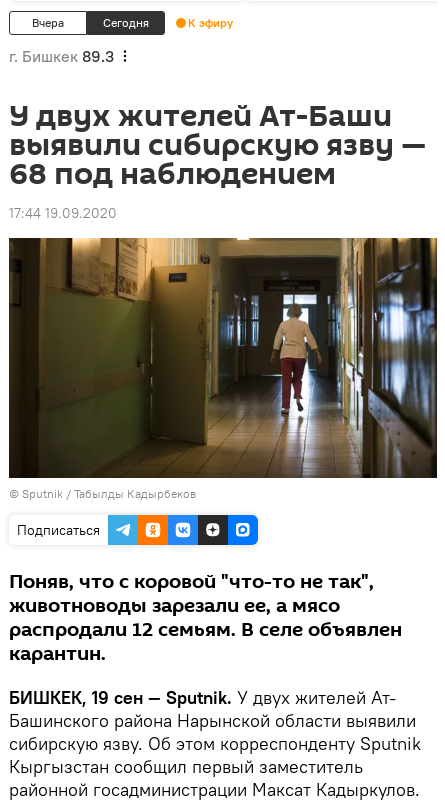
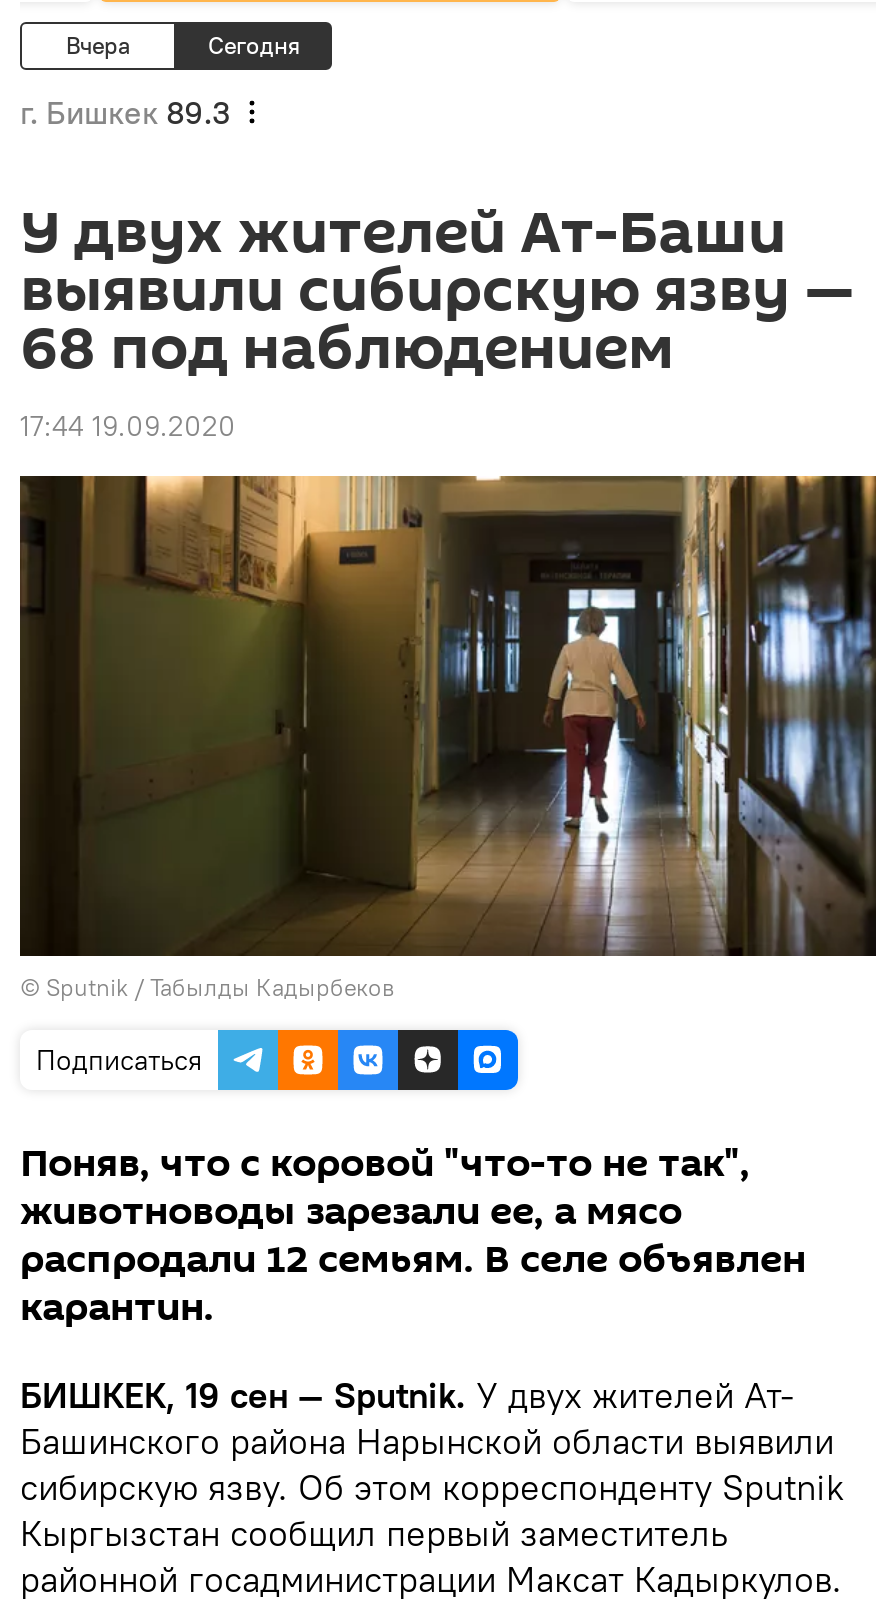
- К эфиру
